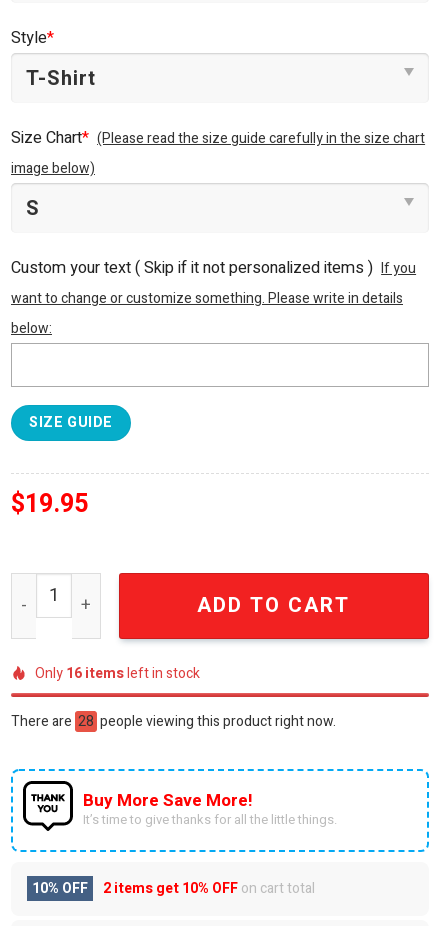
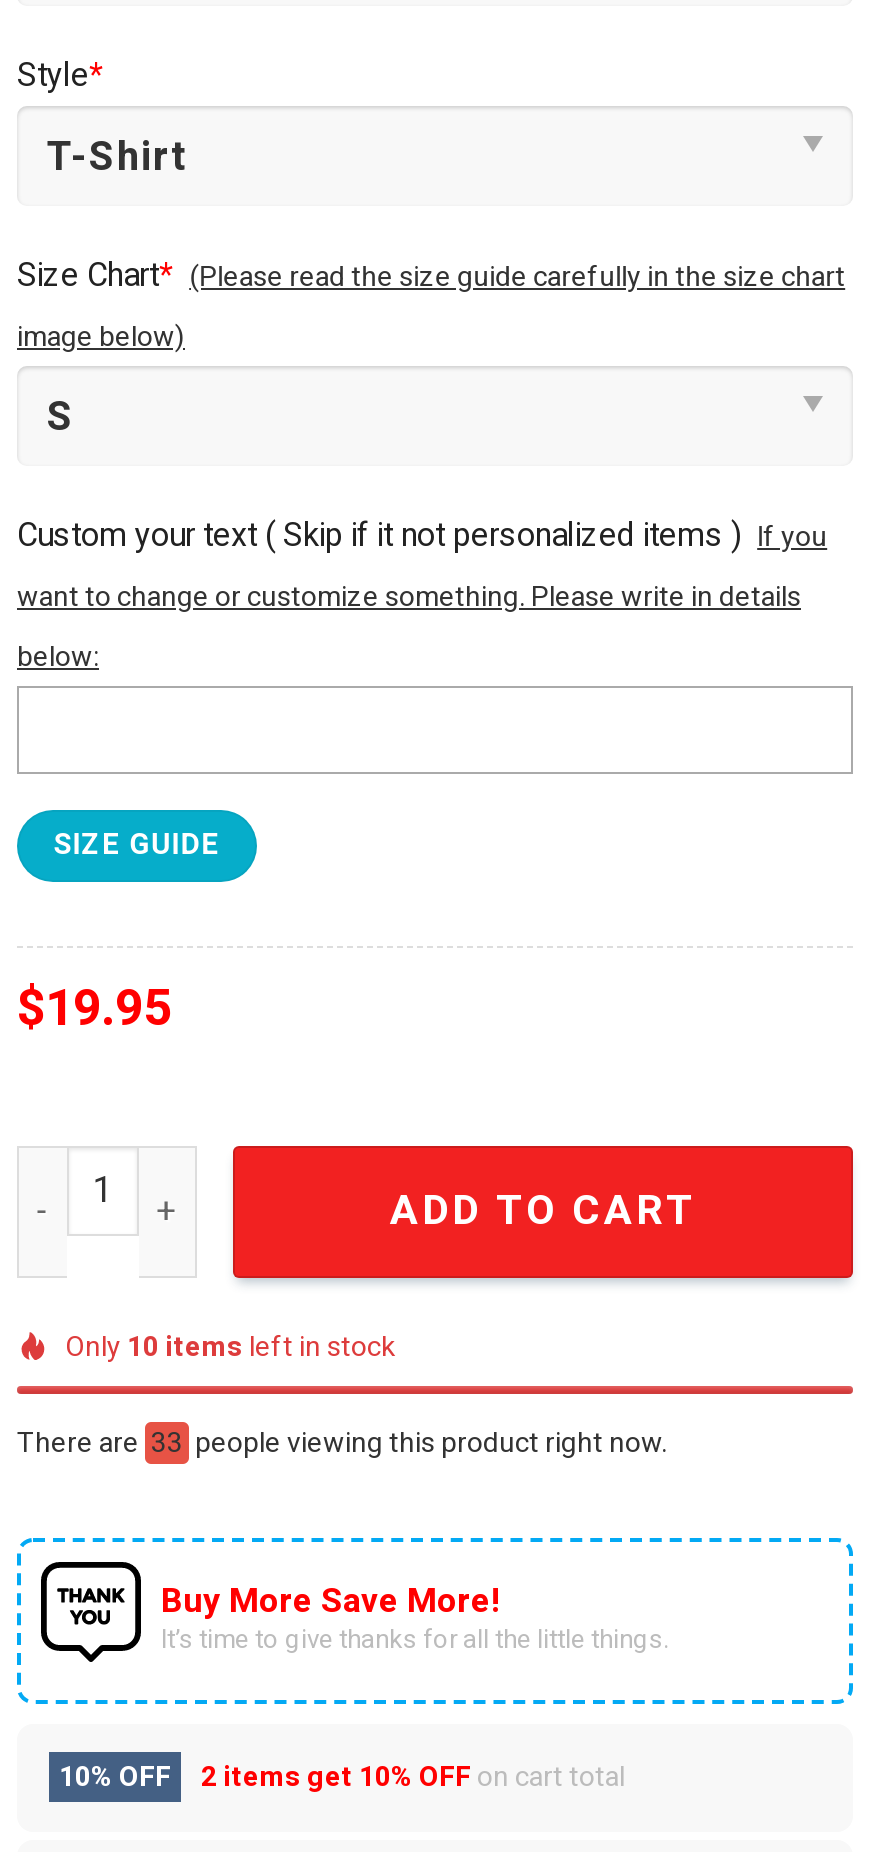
- Only 16 items left in stock
+ Only 10 items left in stock

- There are 28 people viewing this product right now.
+ There are 33 people viewing this product right now.
